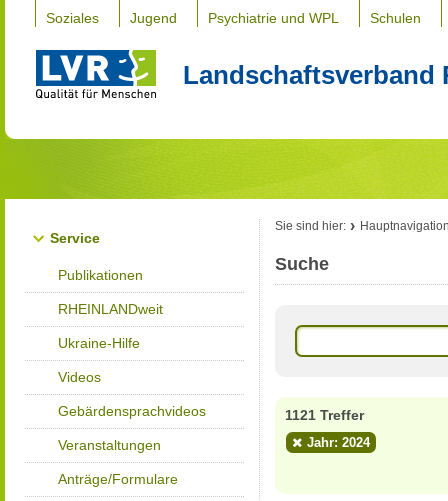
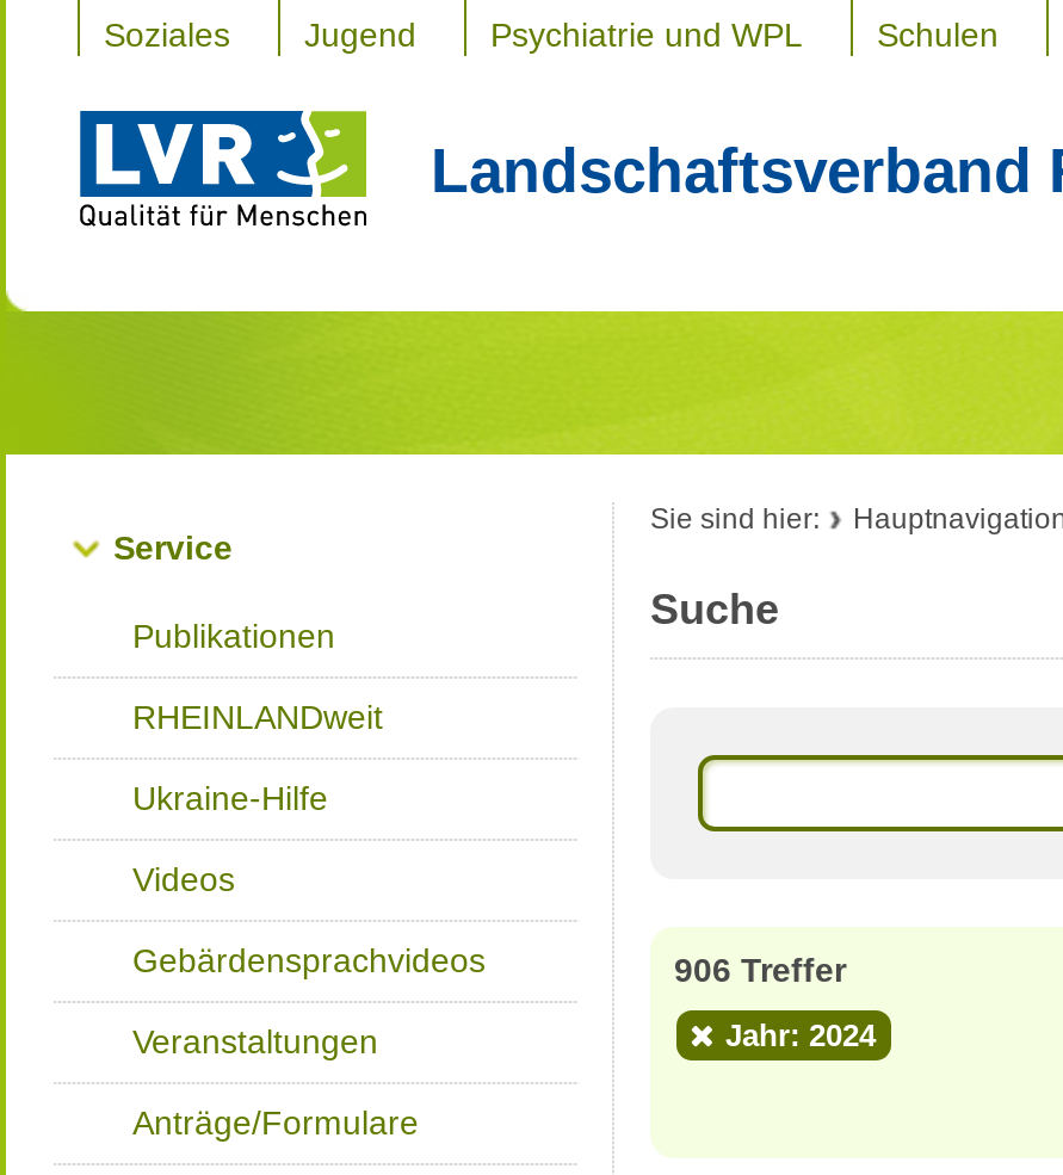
- 1121 Treffer
+ 906 Treffer
